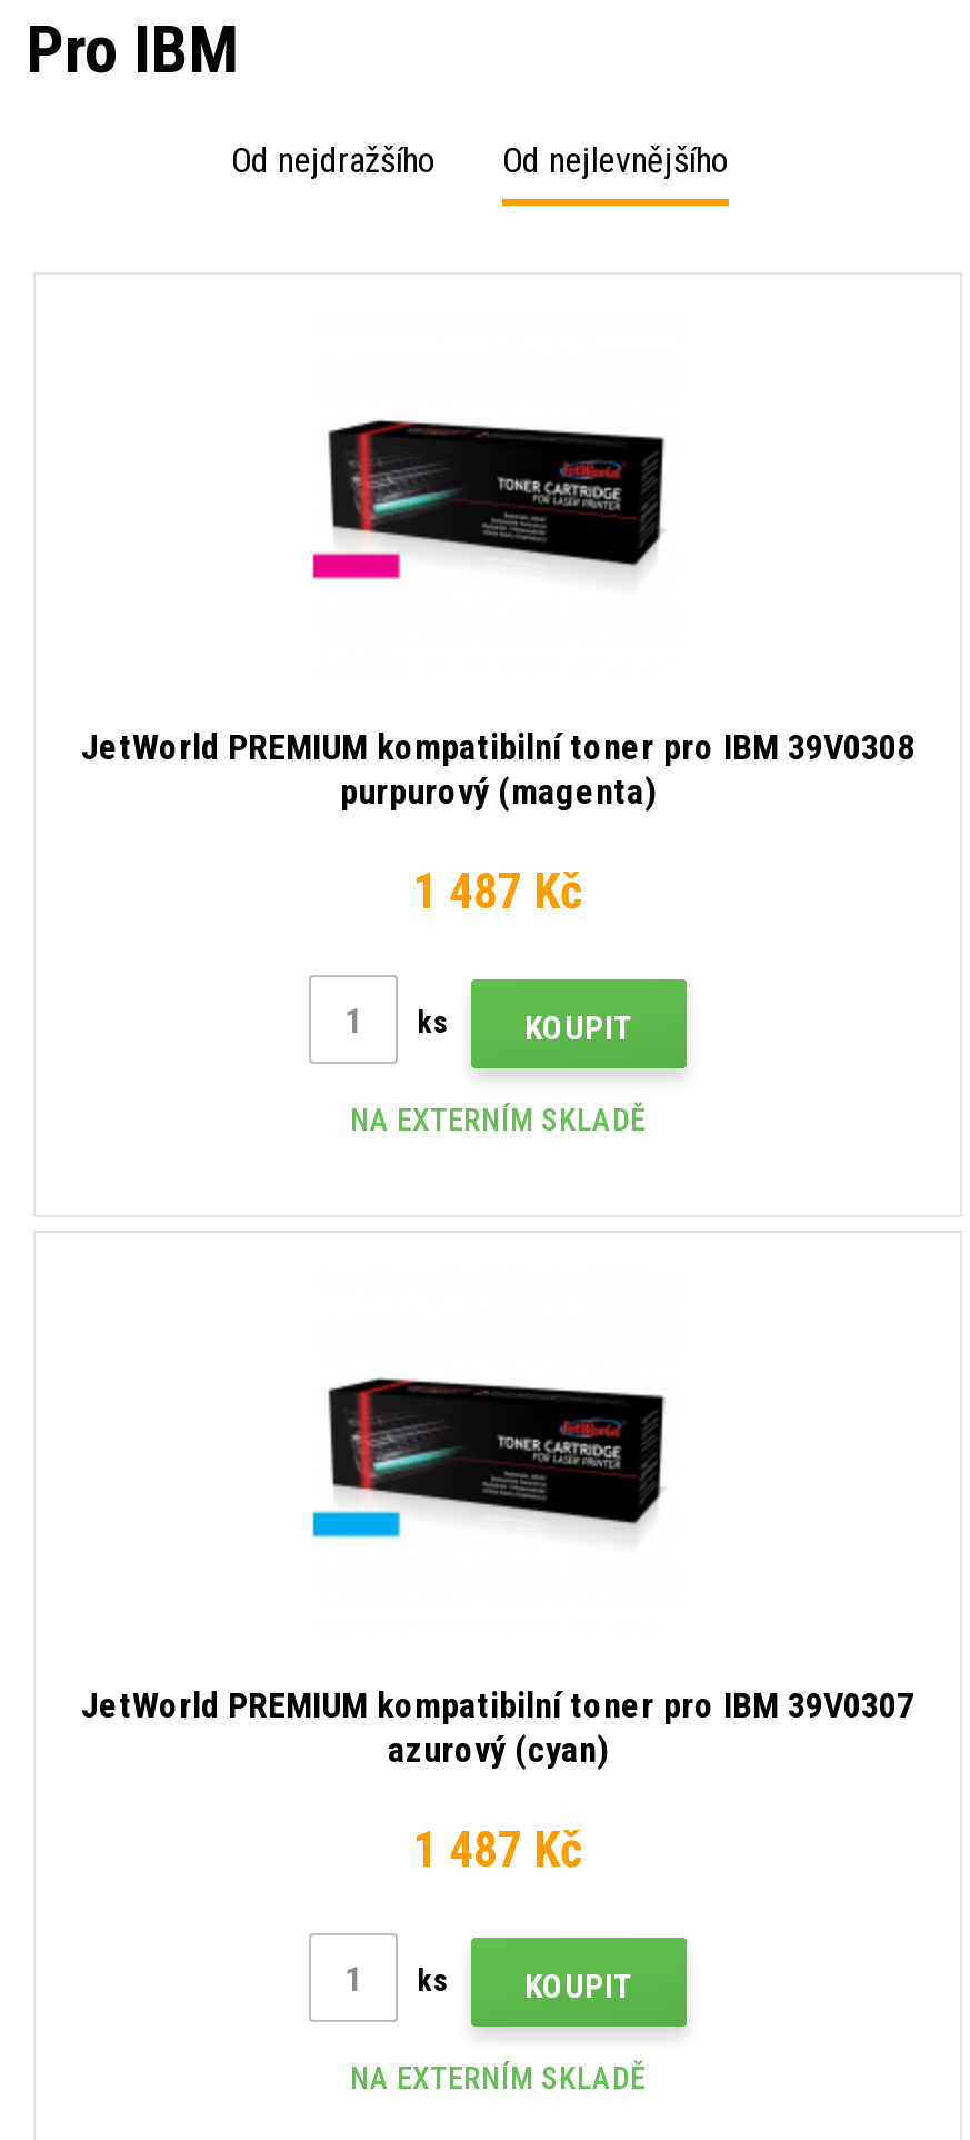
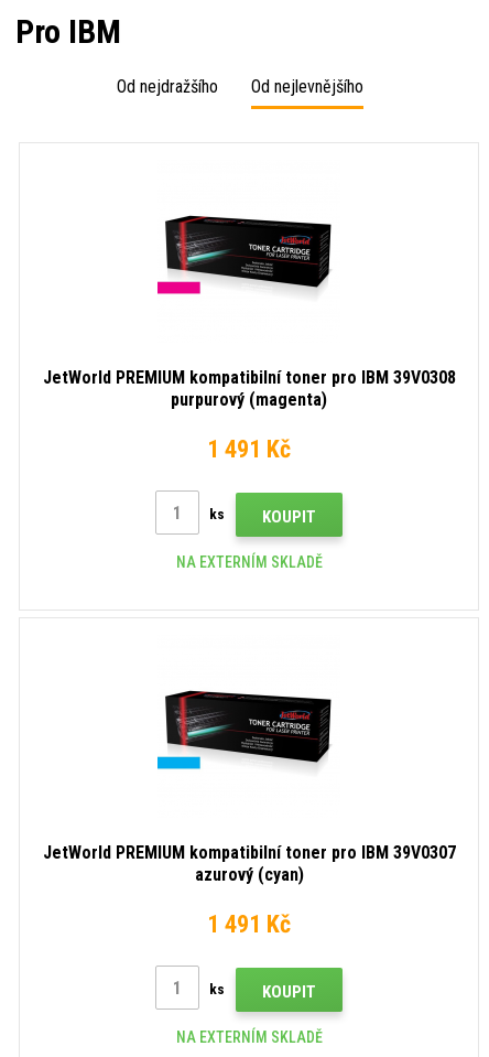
- 1 487 Kč
+ 1 491 Kč

- 1 487 Kč
+ 1 491 Kč
